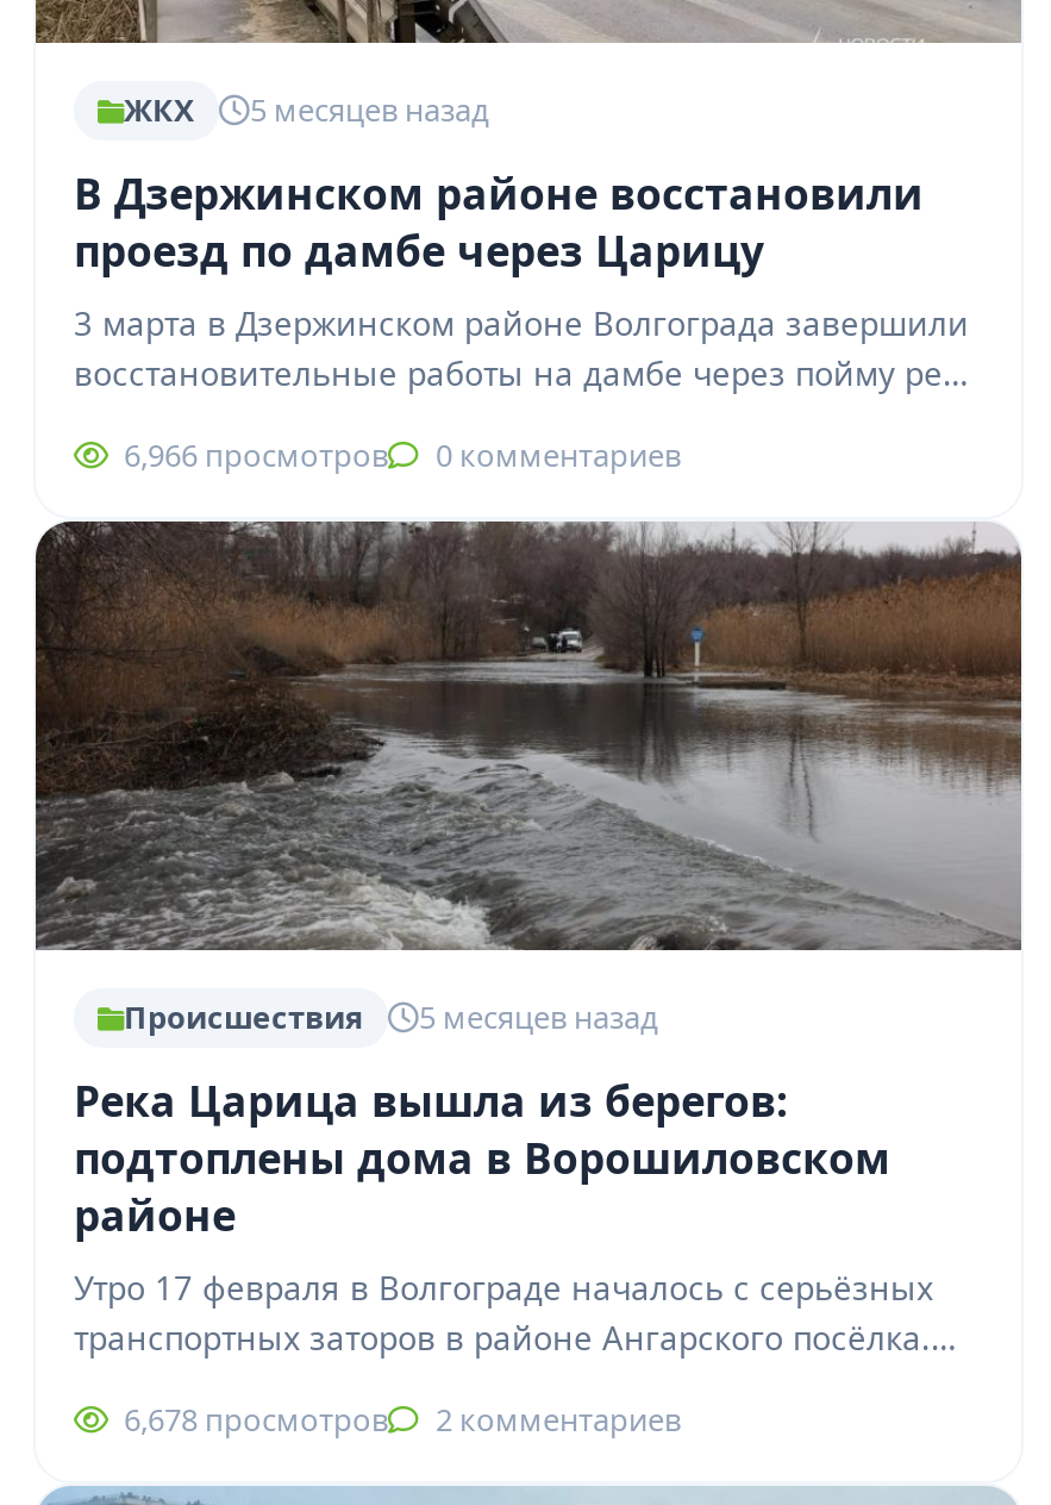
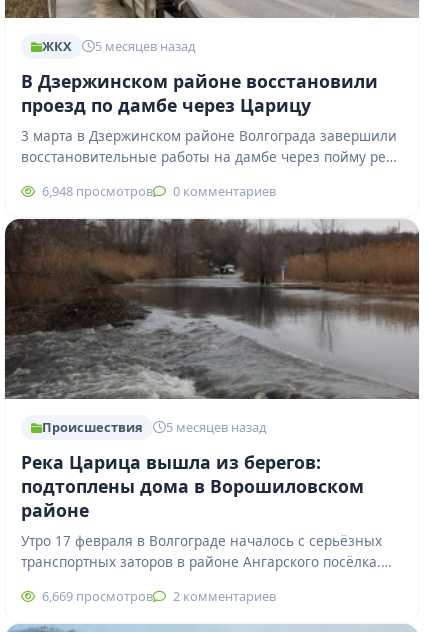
- 6,966 просмотров 0 комментариев
+ 6,948 просмотров 0 комментариев

- 6,678 просмотров 2 комментариев
+ 6,669 просмотров 2 комментариев
